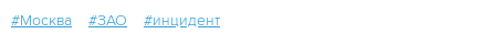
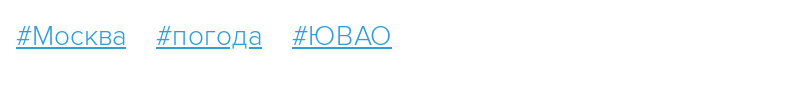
- #ЗАО
- #инцидент
+ #погода
+ #ЮВАО
